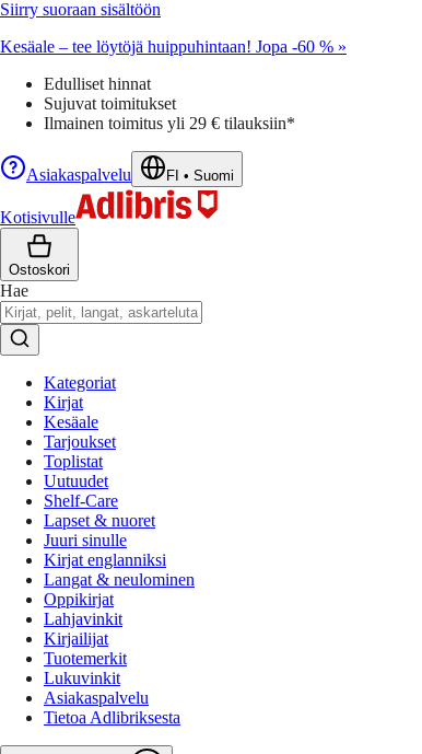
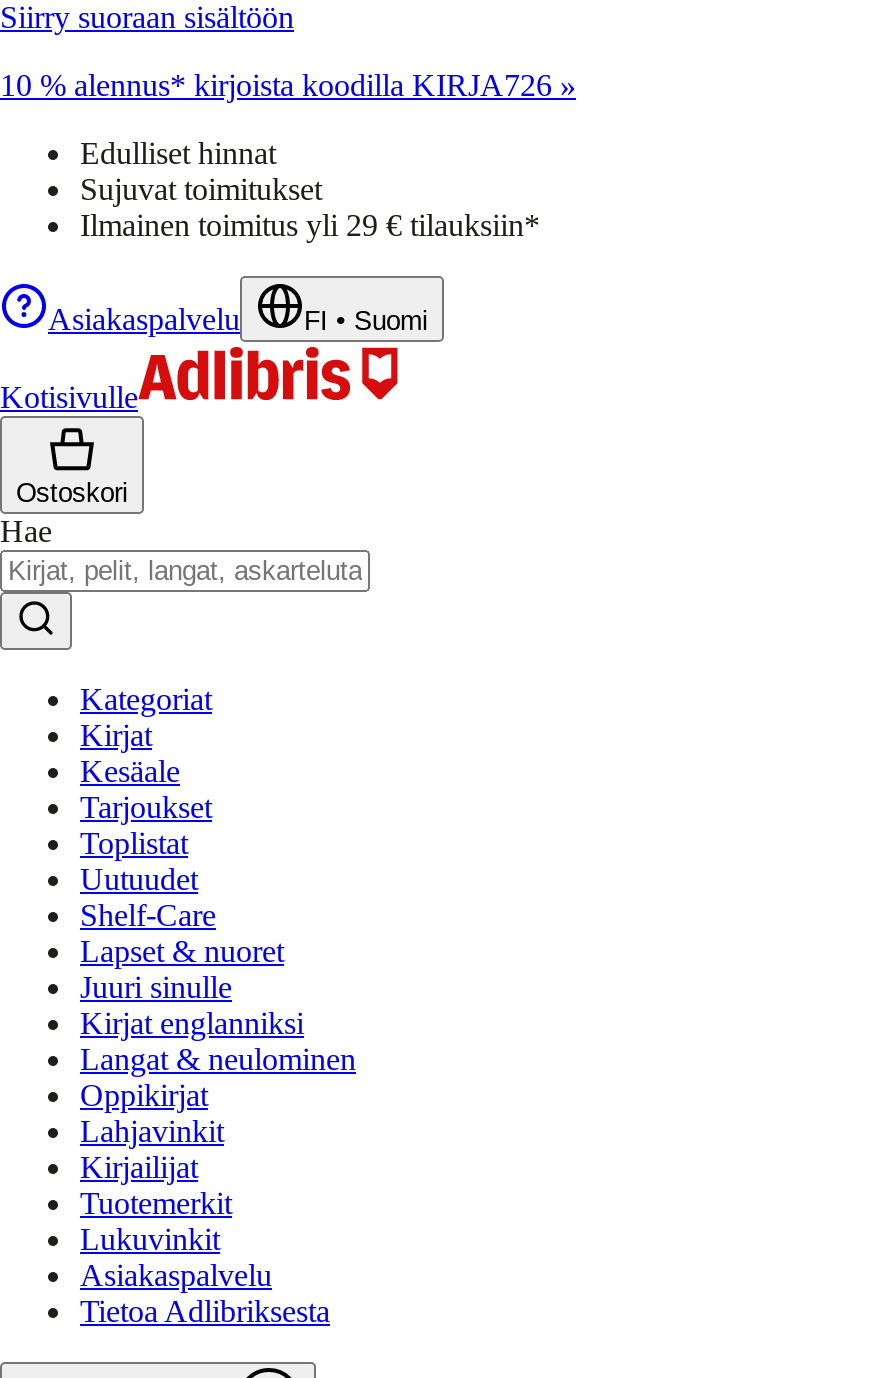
- Kesäale – tee löytöjä huippuhintaan! Jopa -60 % »
+ 10 % alennus* kirjoista koodilla KIRJA726 »
